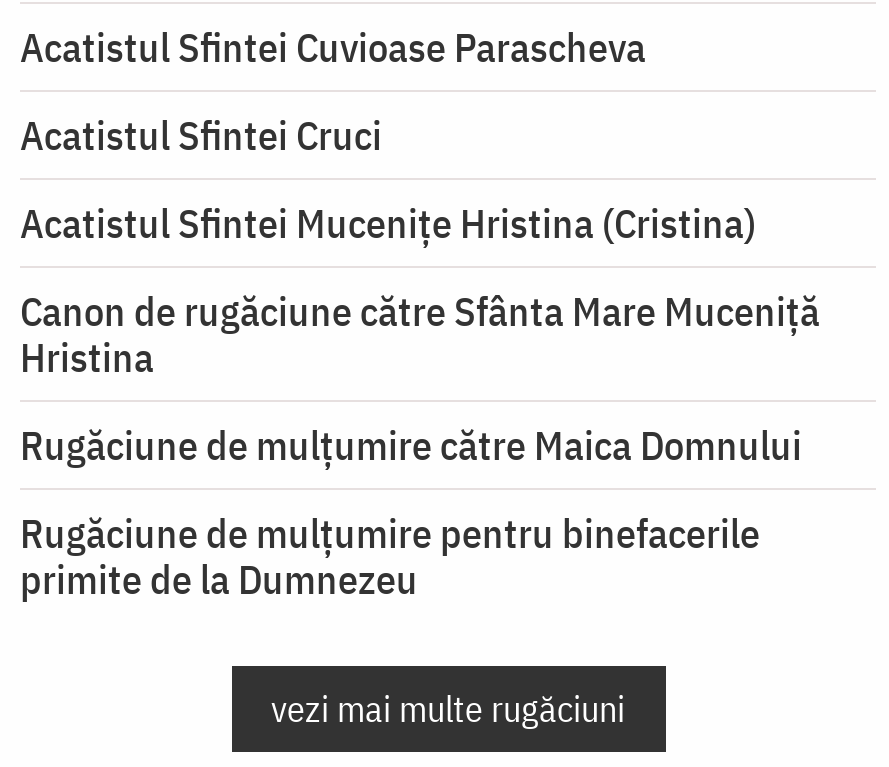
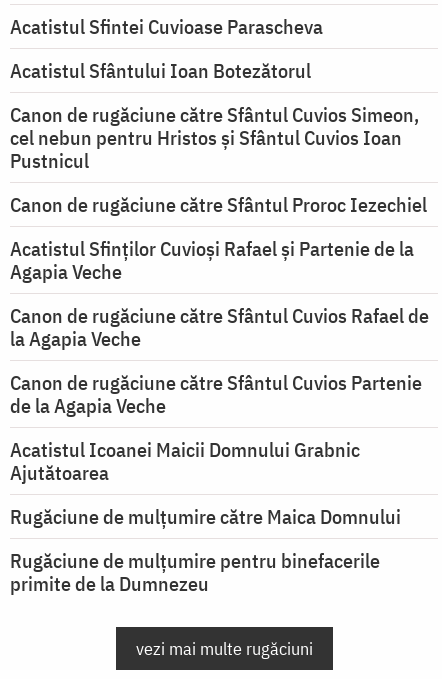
- Acatistul Sfintei Cruci
- Acatistul Sfintei Muceniţe Hristina (Cristina)
- Canon de rugăciune către Sfânta Mare Muceniţă
- Hristina
+ Acatistul Sfântului Ioan Botezătorul
+ Canon de rugăciune către Sfântul Cuvios Simeon,
+ cel nebun pentru Hristos şi Sfântul Cuvios Ioan
+ Pustnicul
+ Canon de rugăciune către Sfântul Proroc Iezechiel
+ Acatistul Sfinţilor Cuvioşi Rafael şi Partenie de la
+ Agapia Veche
+ Canon de rugăciune către Sfântul Cuvios Rafael de
+ la Agapia Veche
+ Canon de rugăciune către Sfântul Cuvios Partenie
+ de la Agapia Veche
+ Acatistul Icoanei Maicii Domnului Grabnic
+ Ajutătoarea
